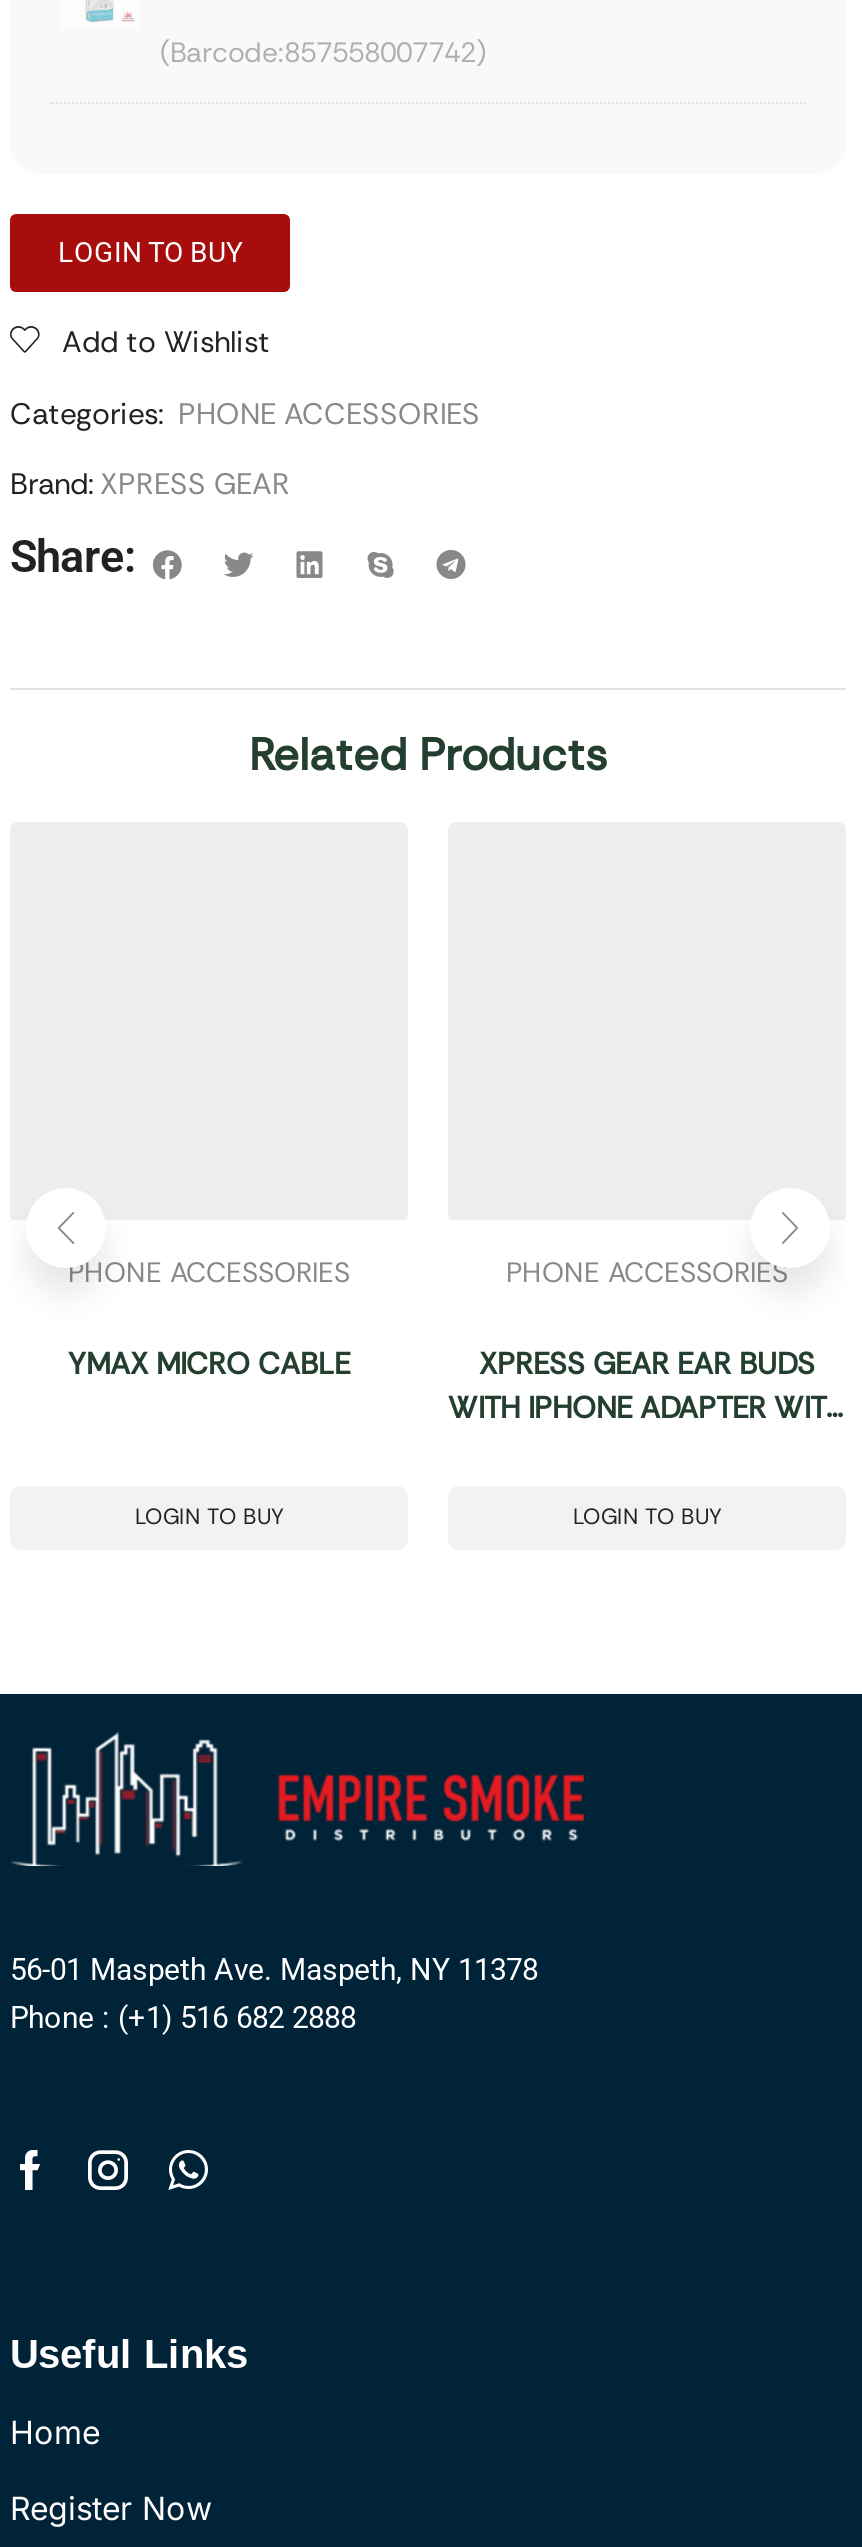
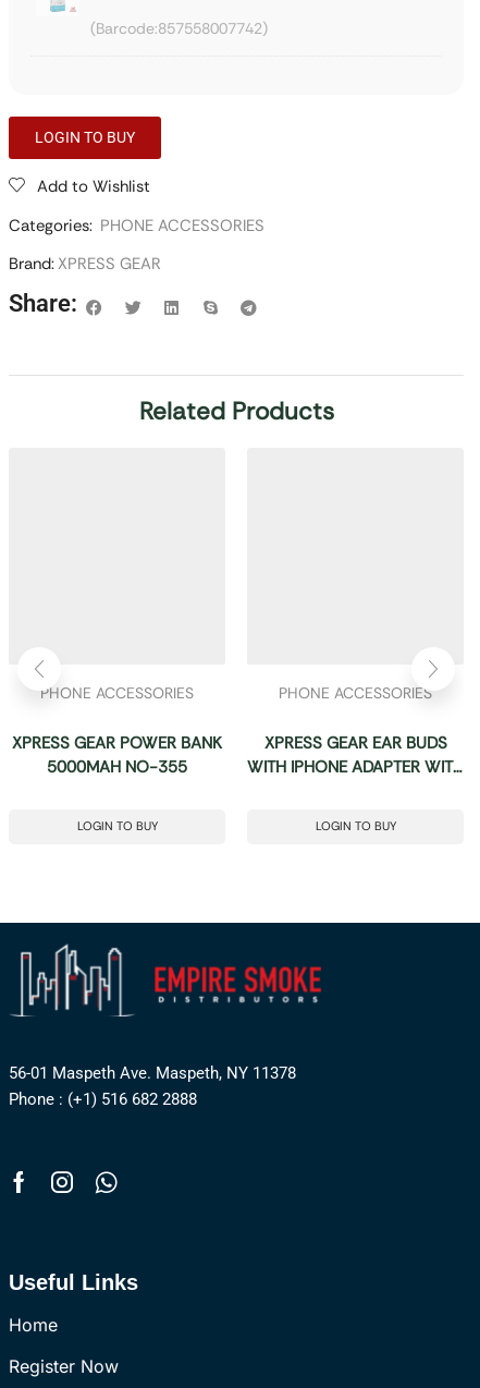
- YMAX MICRO CABLE
+ XPRESS GEAR POWER BANK
+ 5000MAH NO-355
